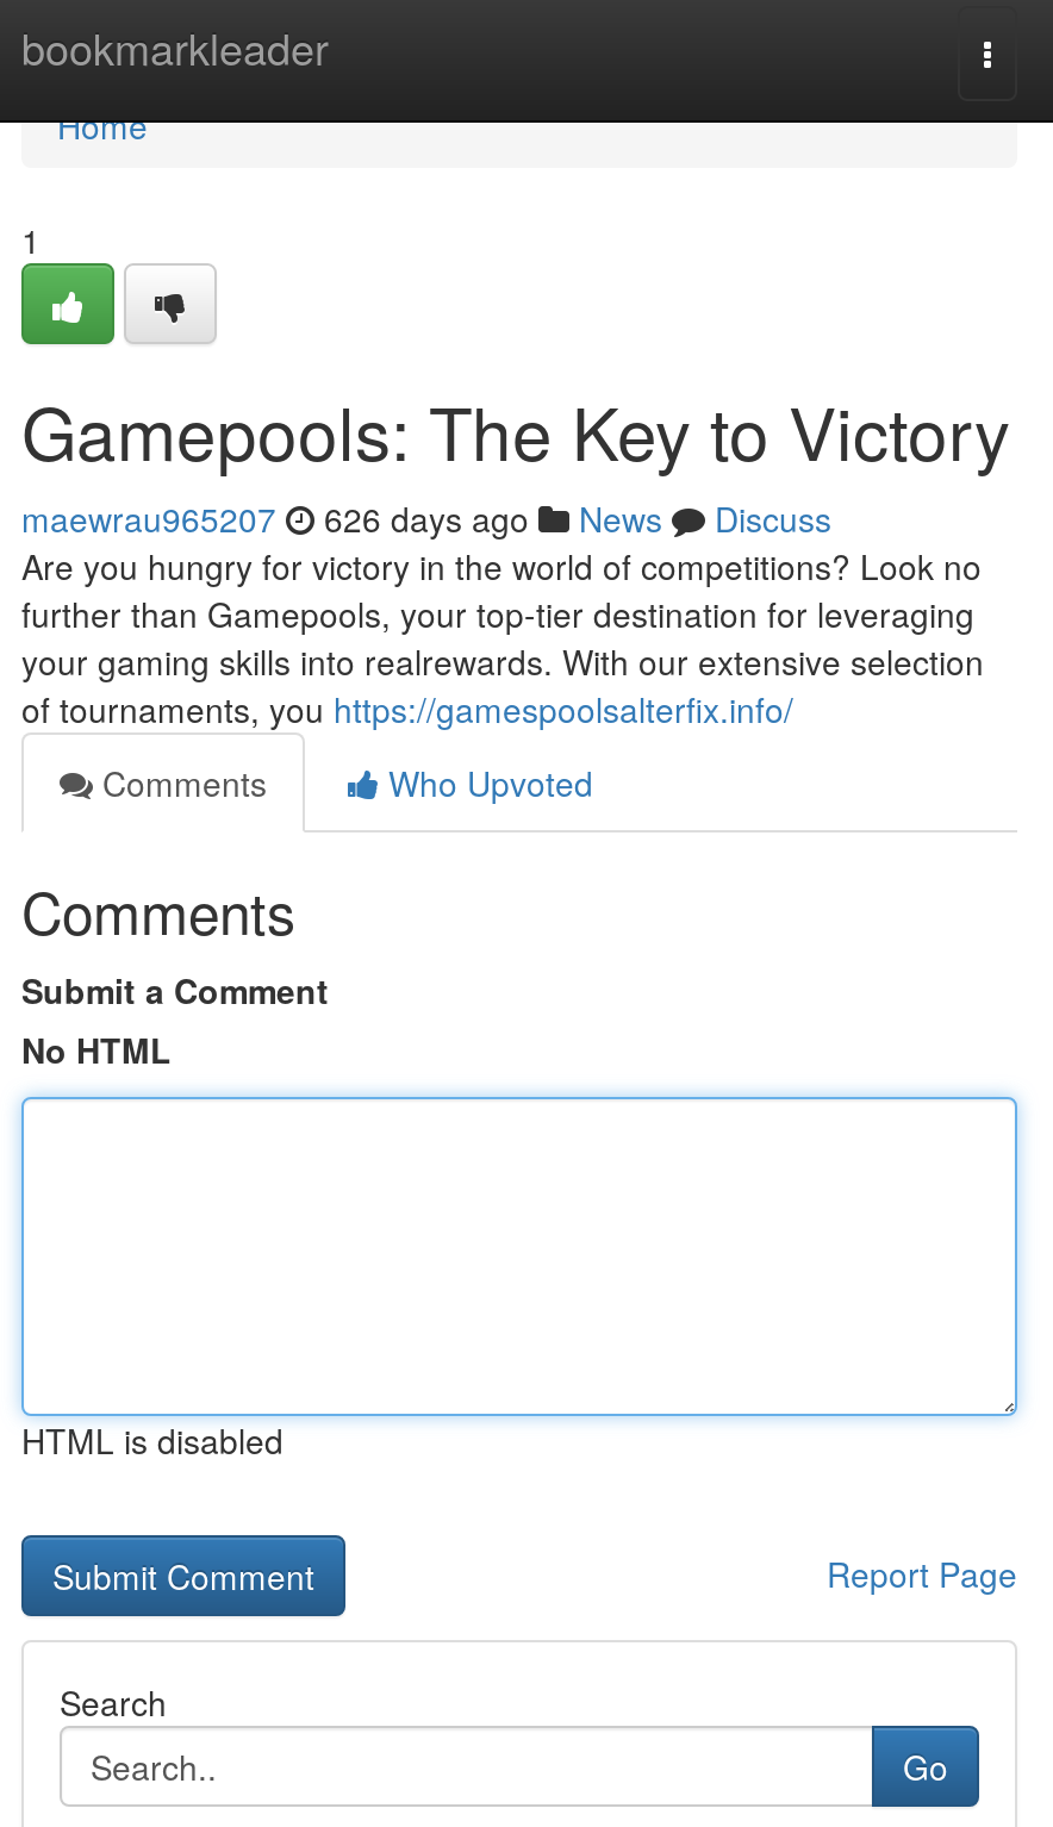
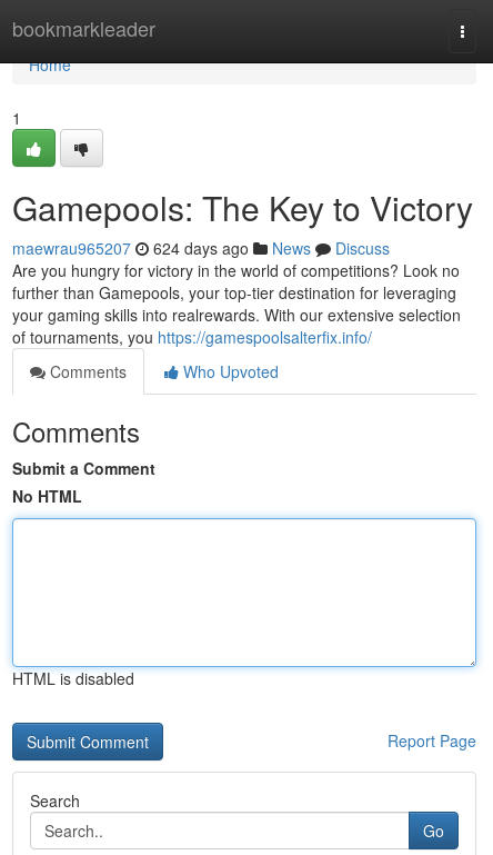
- maewrau965207 626 days ago News Discuss
+ maewrau965207 624 days ago News Discuss
